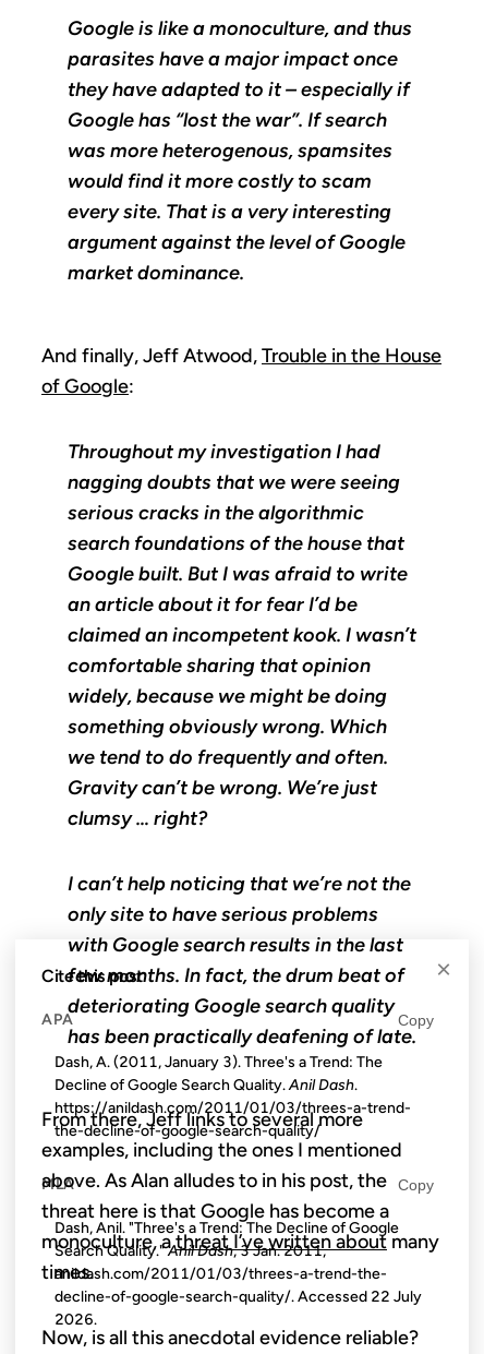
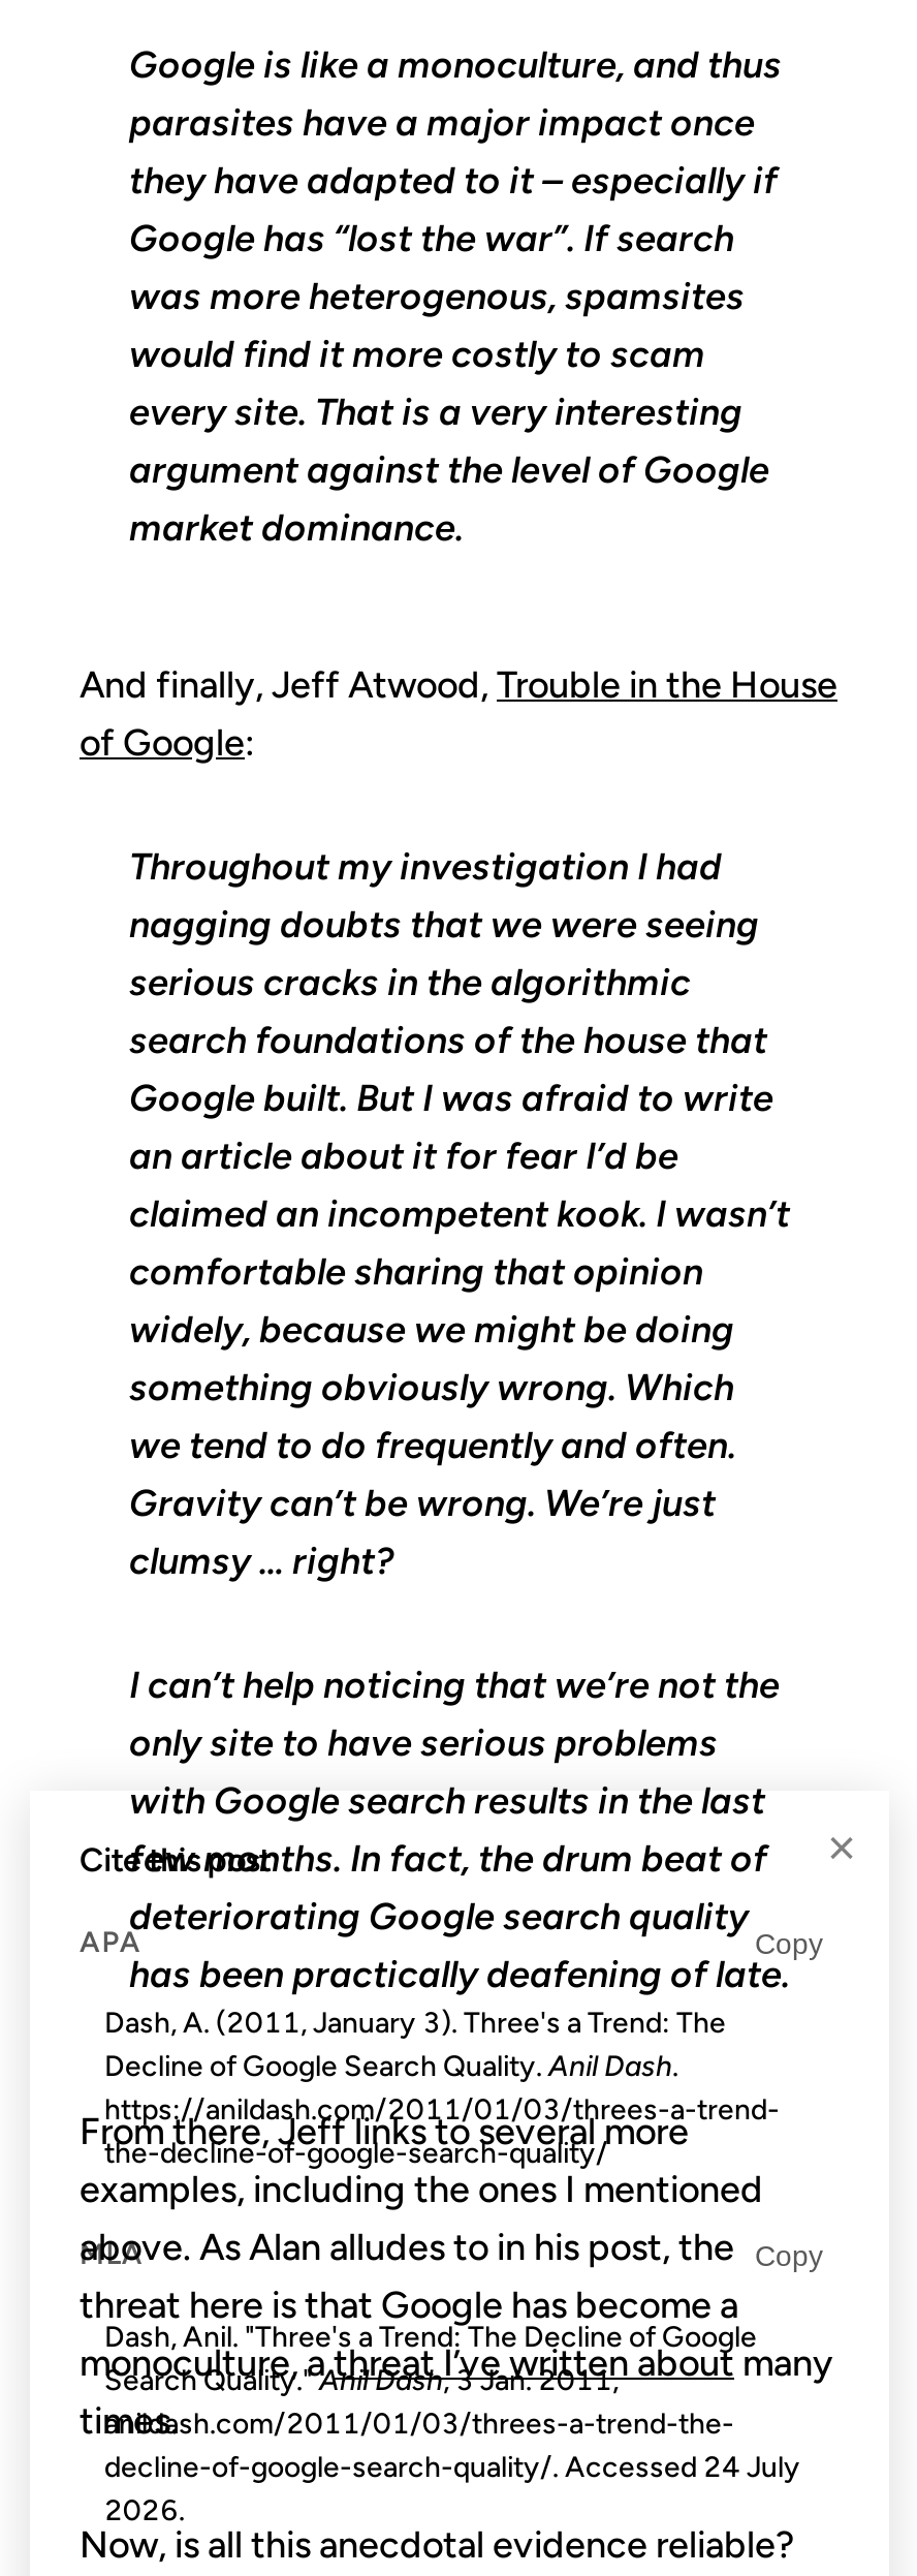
- decline-of-google-search-quality/. Accessed 22 July
+ decline-of-google-search-quality/. Accessed 24 July
